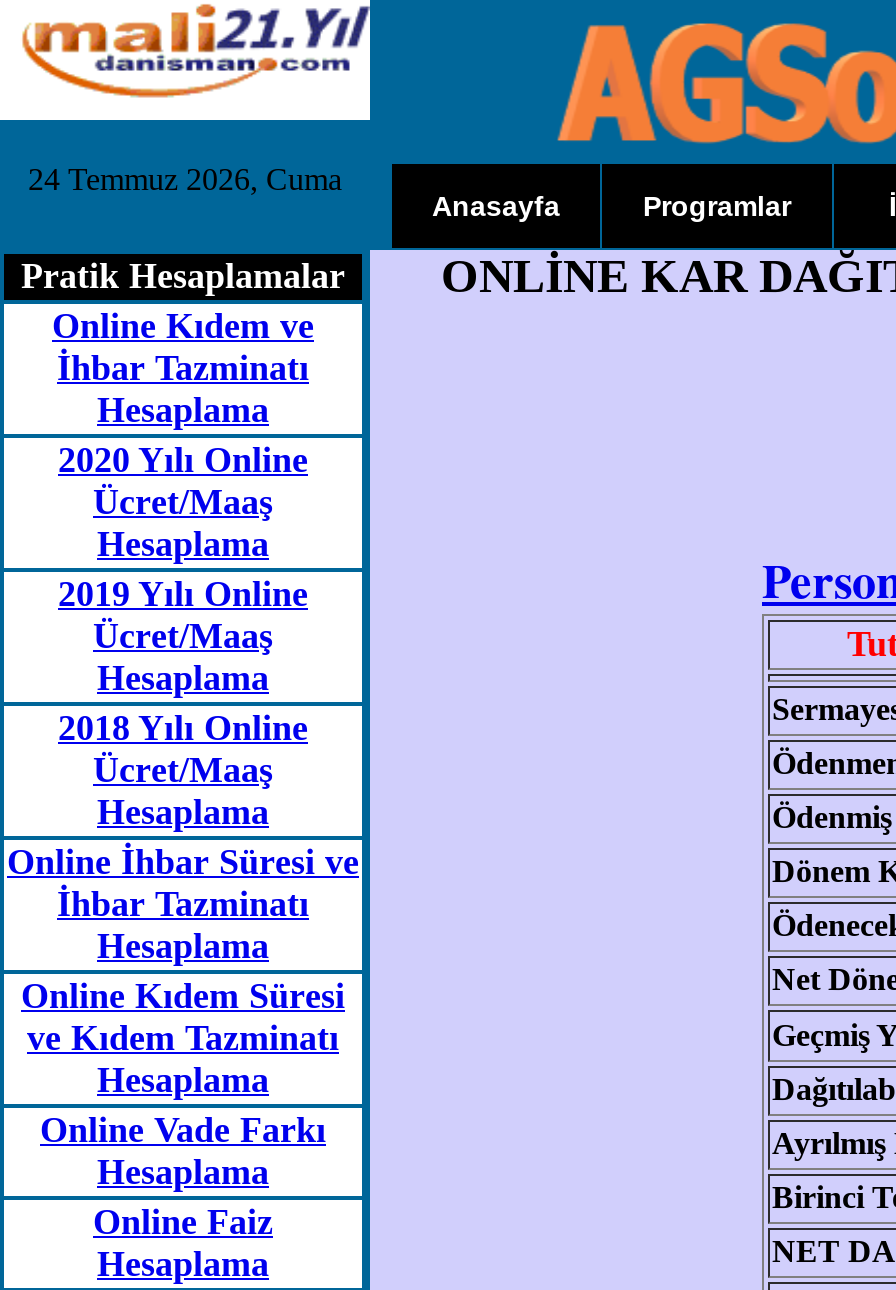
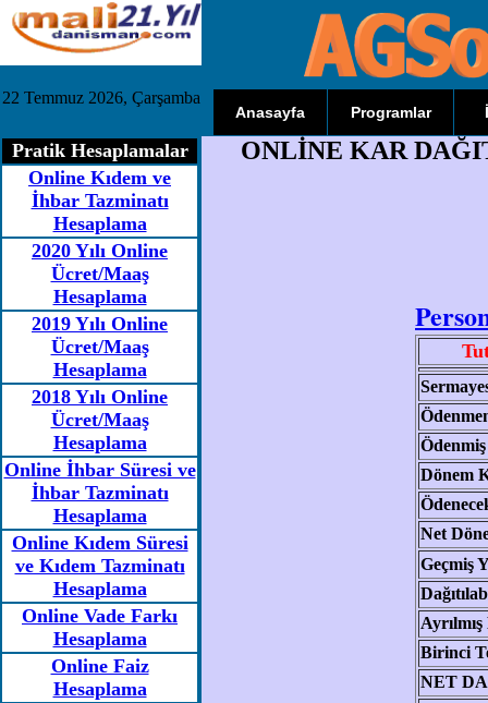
- 24 Temmuz 2026, Cuma
+ 22 Temmuz 2026, Çarşamba
